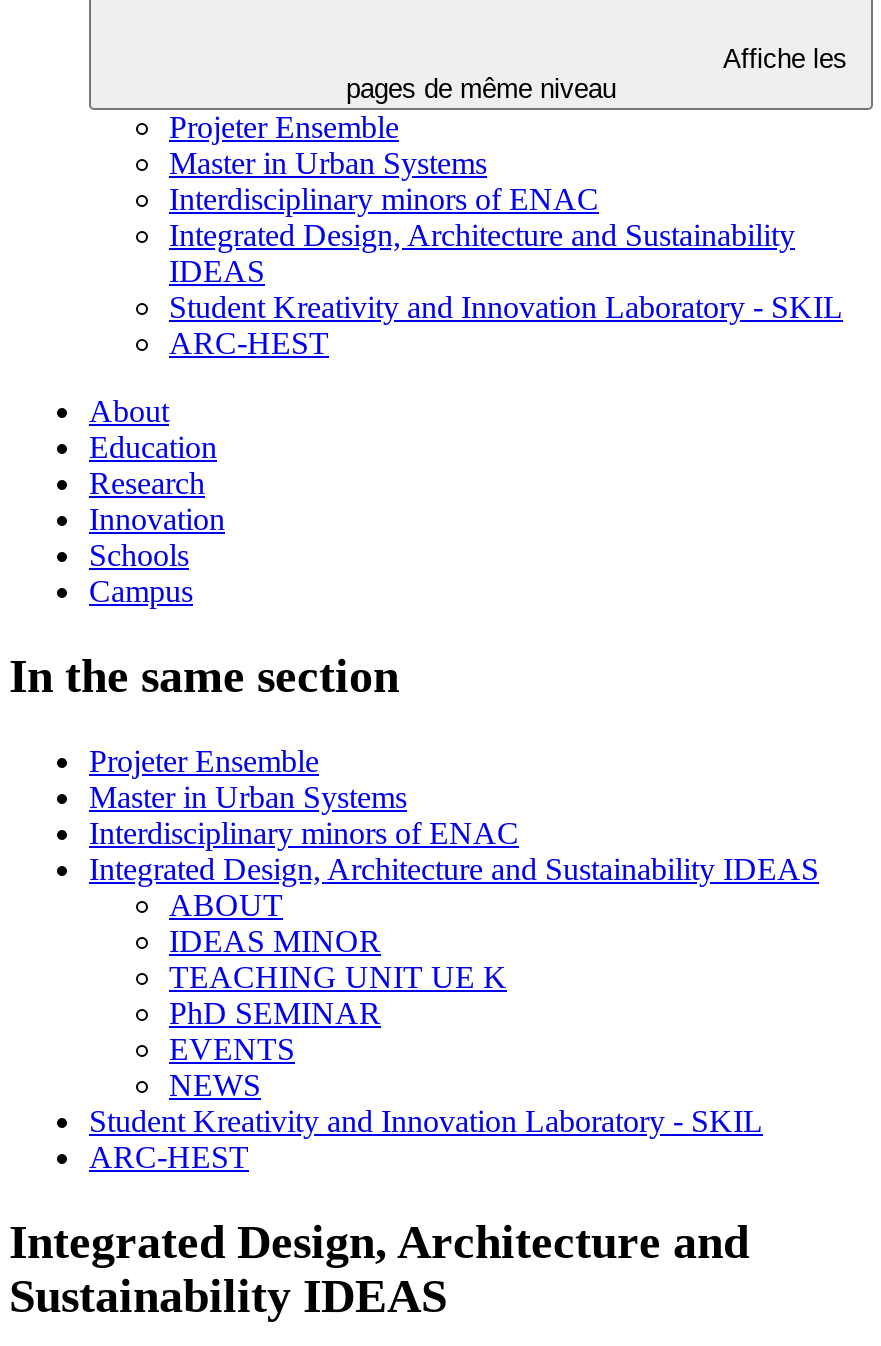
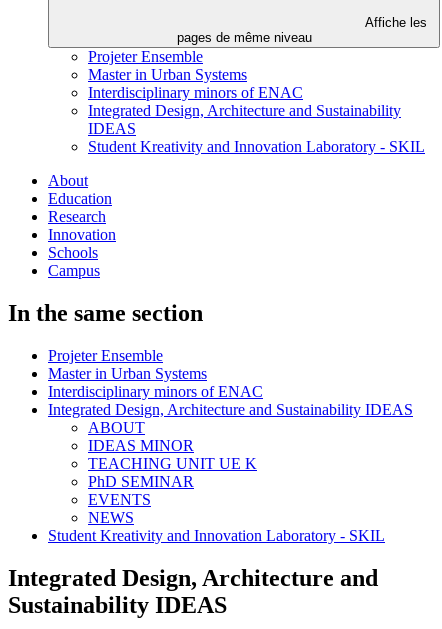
- ARC-HEST

- ARC-HEST
